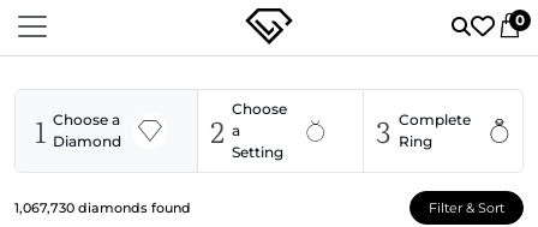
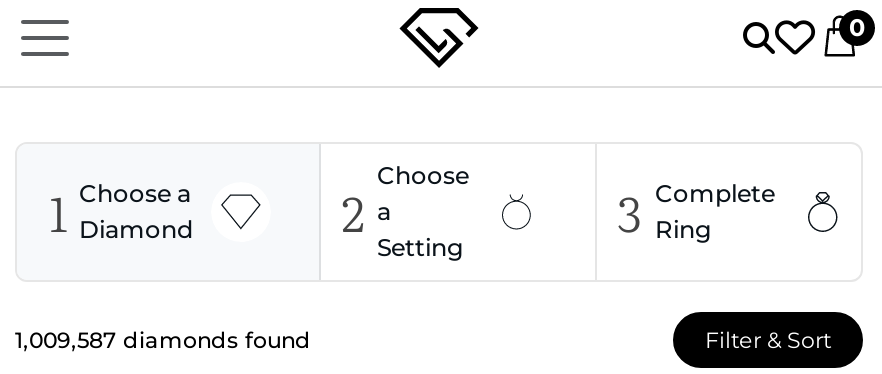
- 1,067,730 diamonds found
+ 1,009,587 diamonds found
